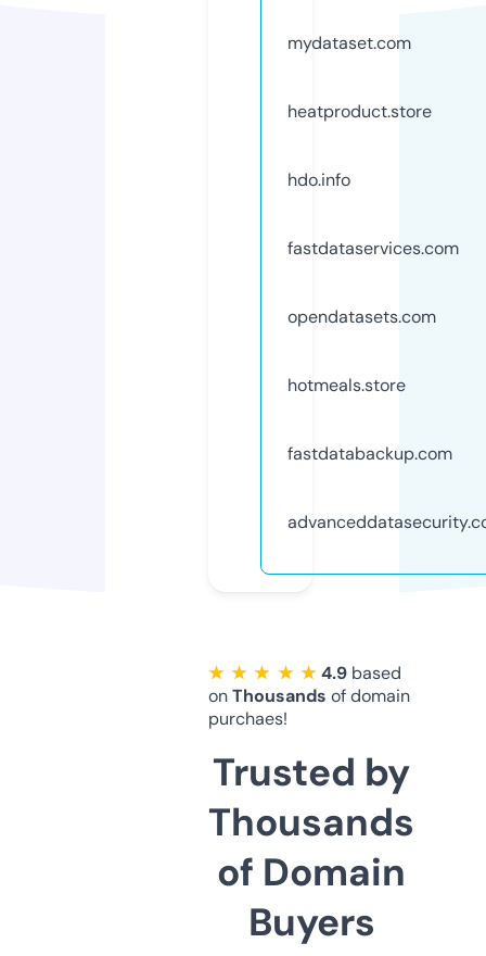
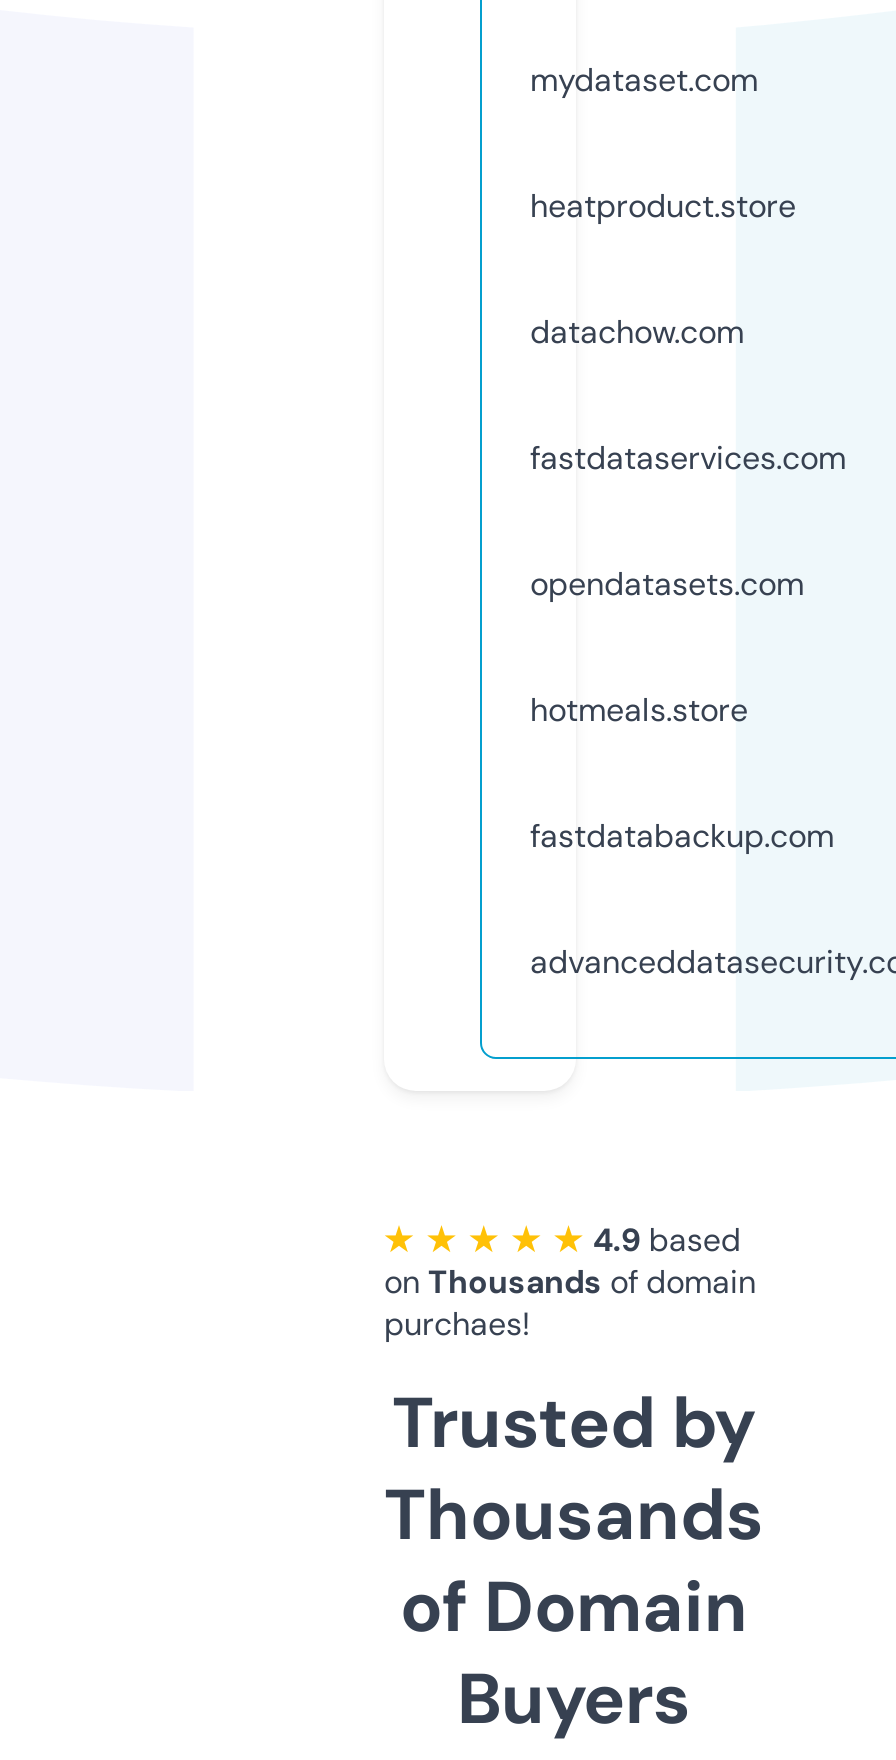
- hdo.info
+ datachow.com
